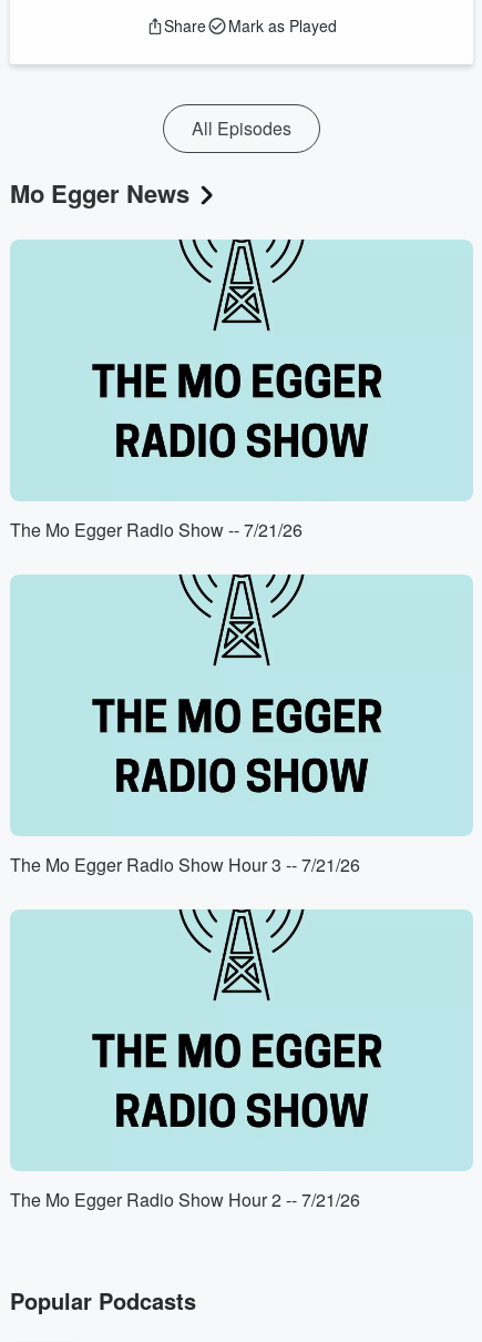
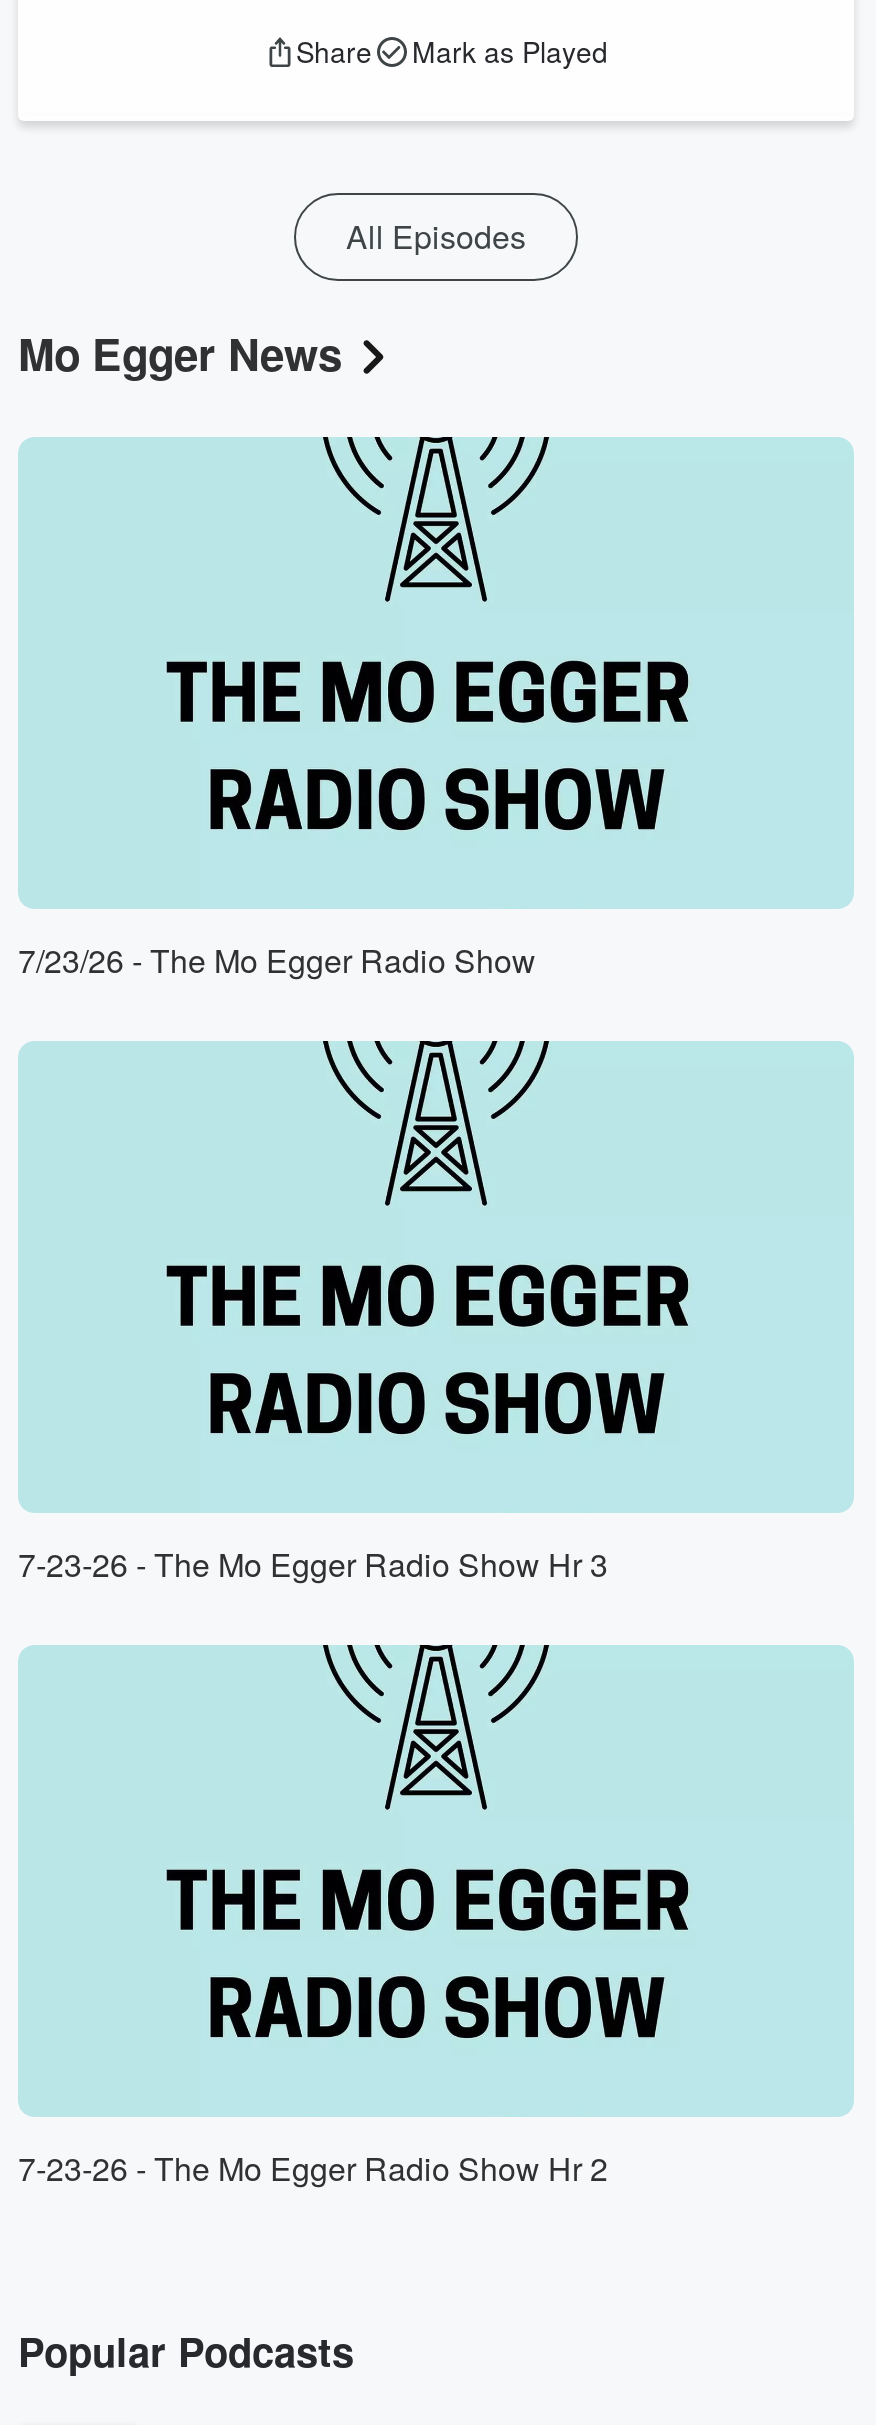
- The Mo Egger Radio Show -- 7/21/26
+ 7/23/26 - The Mo Egger Radio Show

- The Mo Egger Radio Show Hour 3 -- 7/21/26
+ 7-23-26 - The Mo Egger Radio Show Hr 3

- The Mo Egger Radio Show Hour 2 -- 7/21/26
+ 7-23-26 - The Mo Egger Radio Show Hr 2
